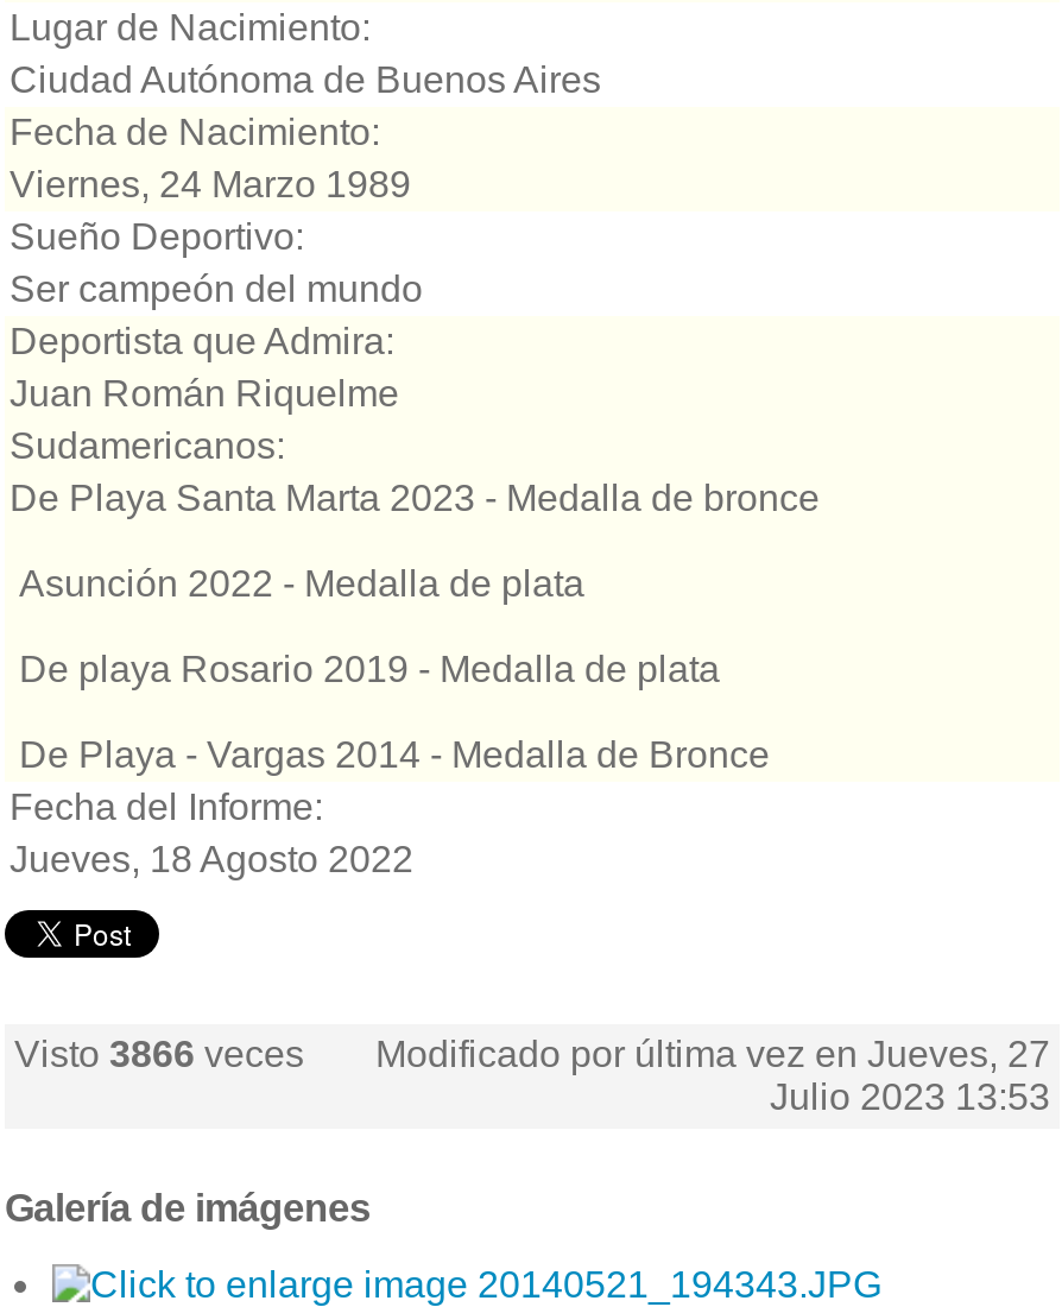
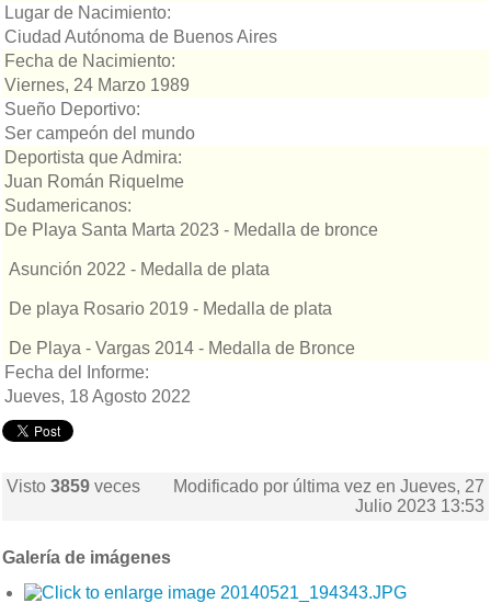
- Visto 3866 veces Modificado por última vez en Jueves, 27
+ Visto 3859 veces Modificado por última vez en Jueves, 27
